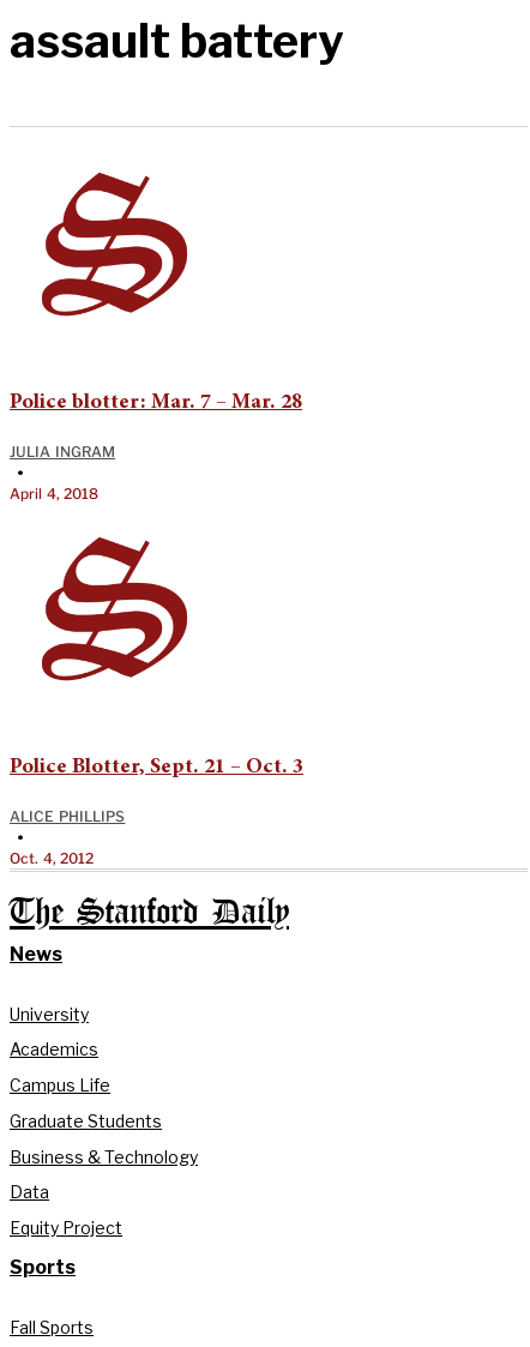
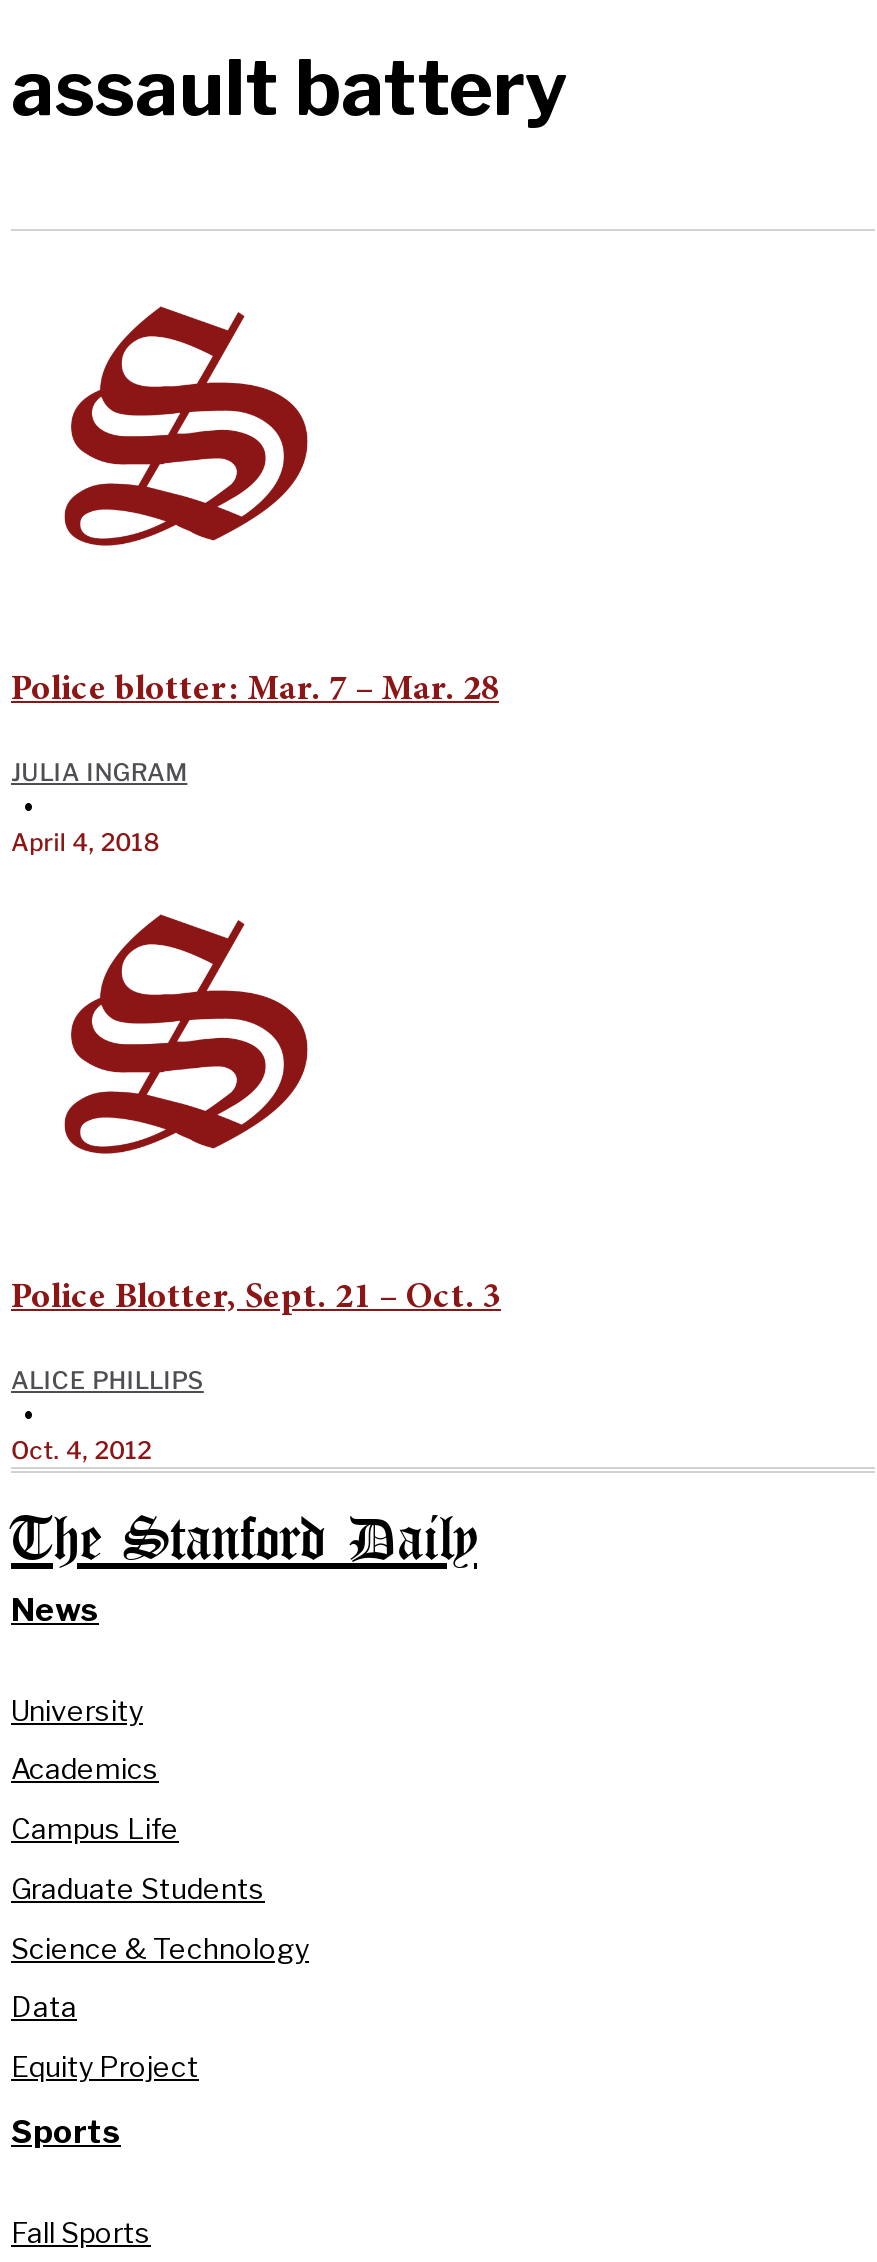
- Business & Technology
+ Science & Technology
